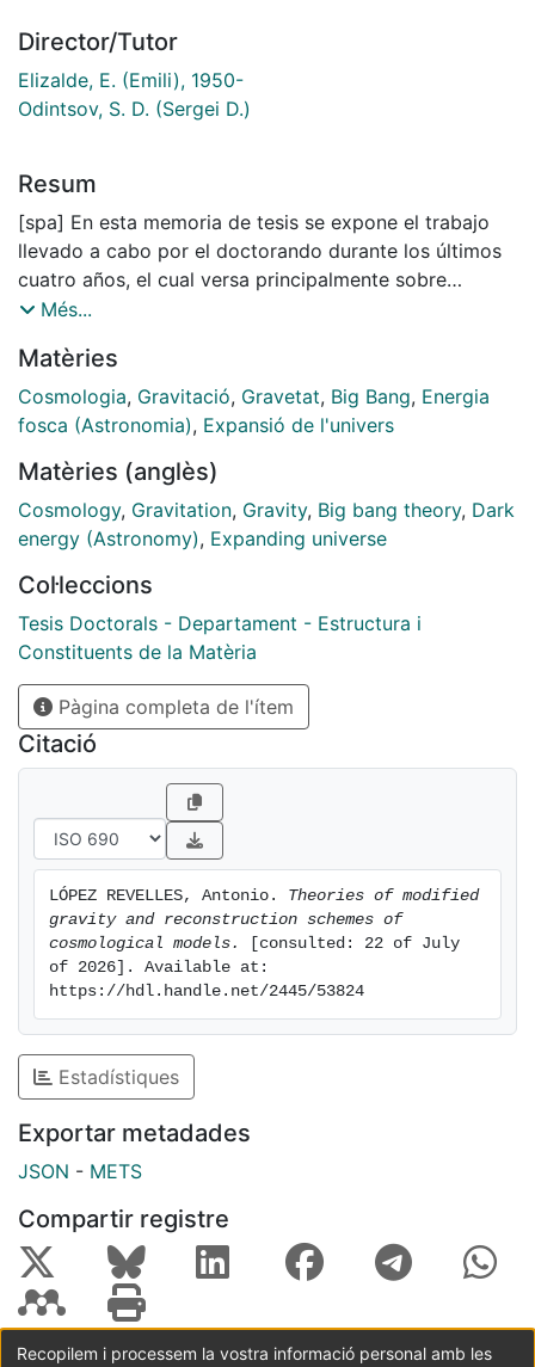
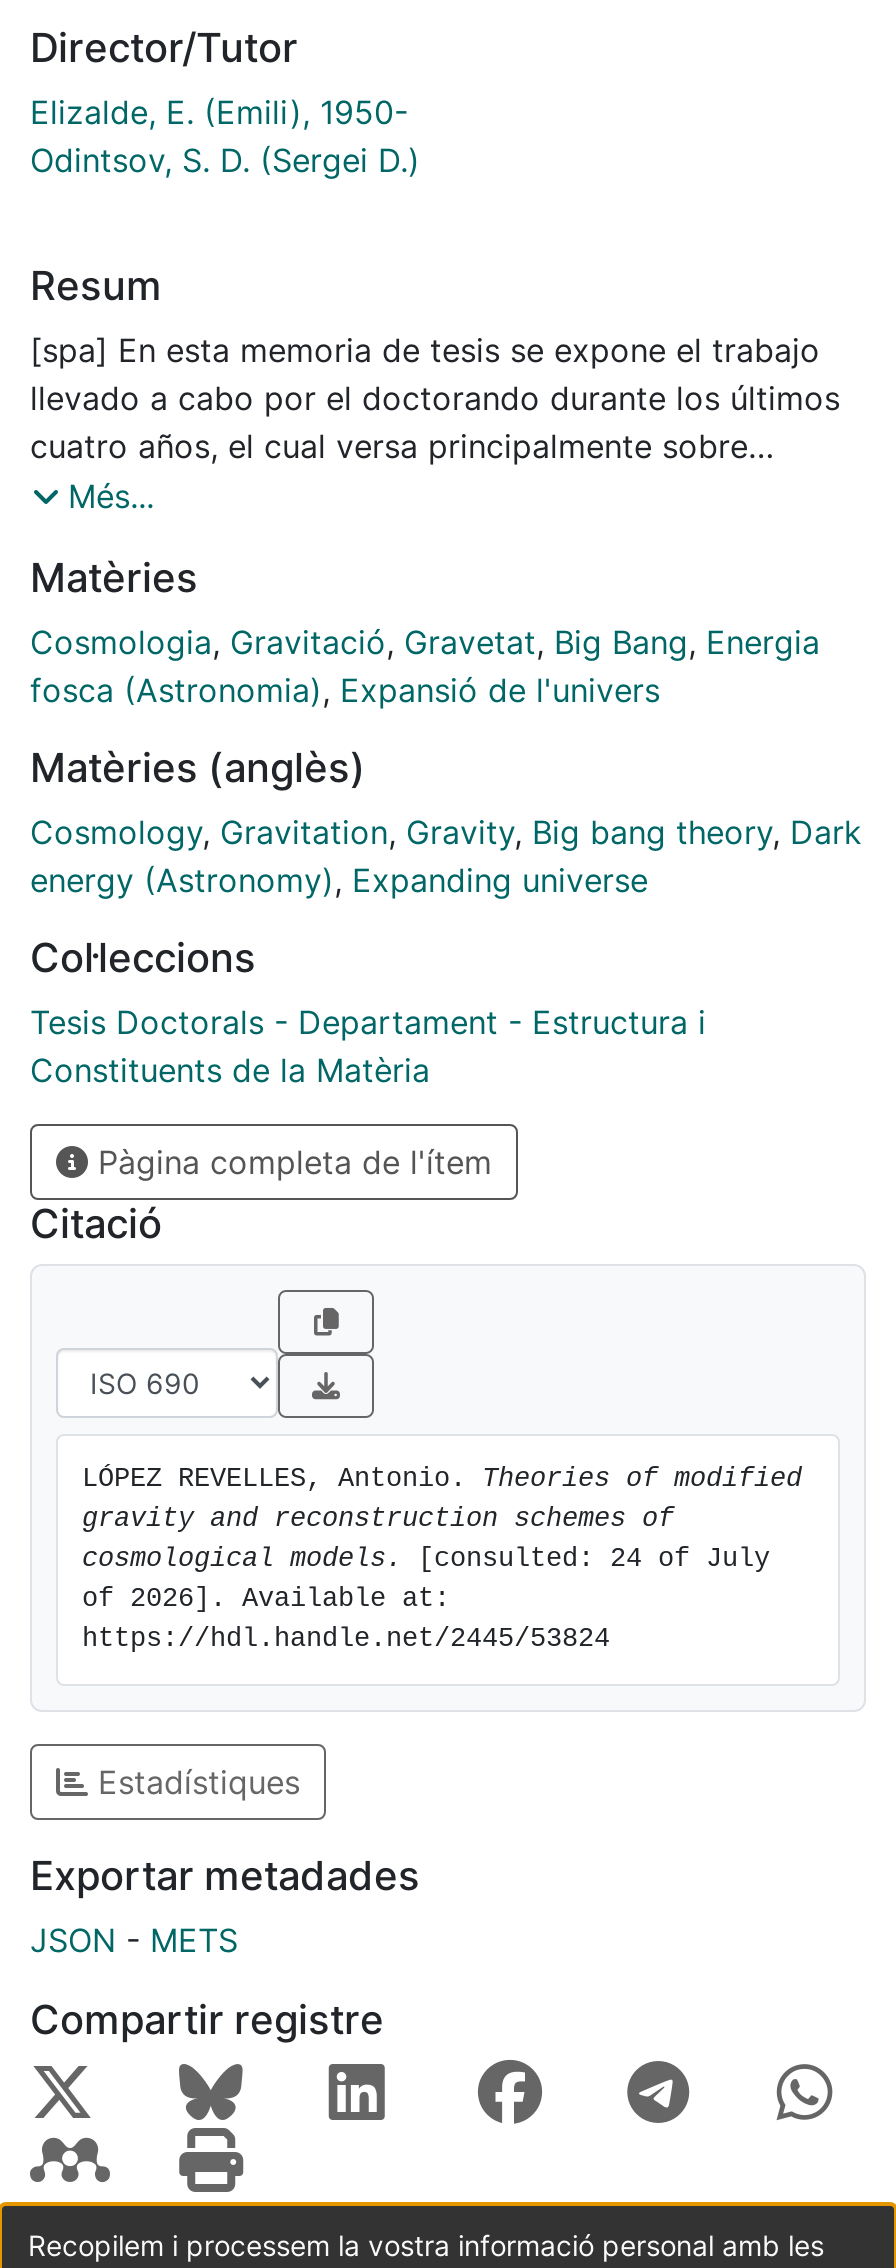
- cosmological models. [consulted: 22 of July
+ cosmological models. [consulted: 24 of July
